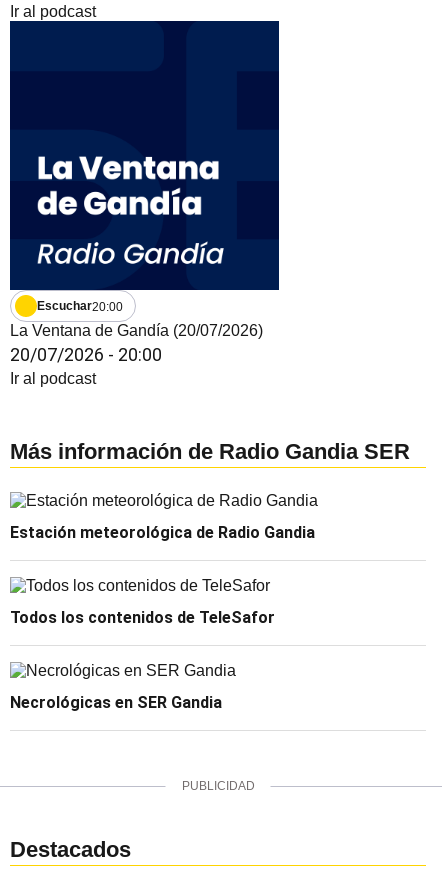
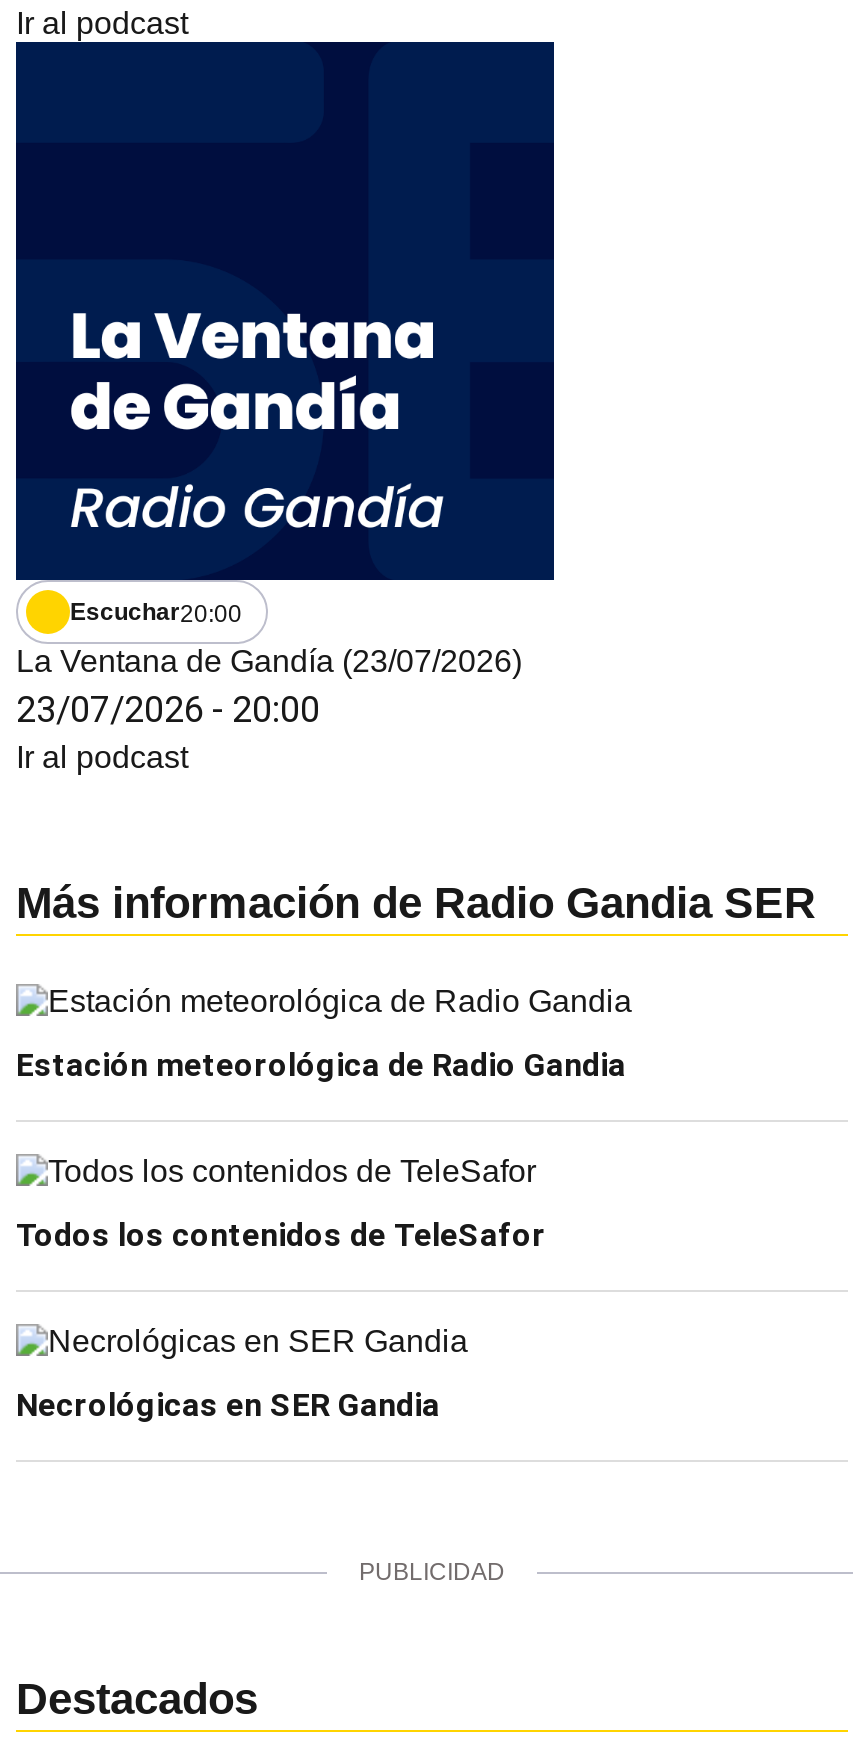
- La Ventana de Gandía (20/07/2026)
+ La Ventana de Gandía (23/07/2026)

- 20/07/2026 - 20:00
+ 23/07/2026 - 20:00
